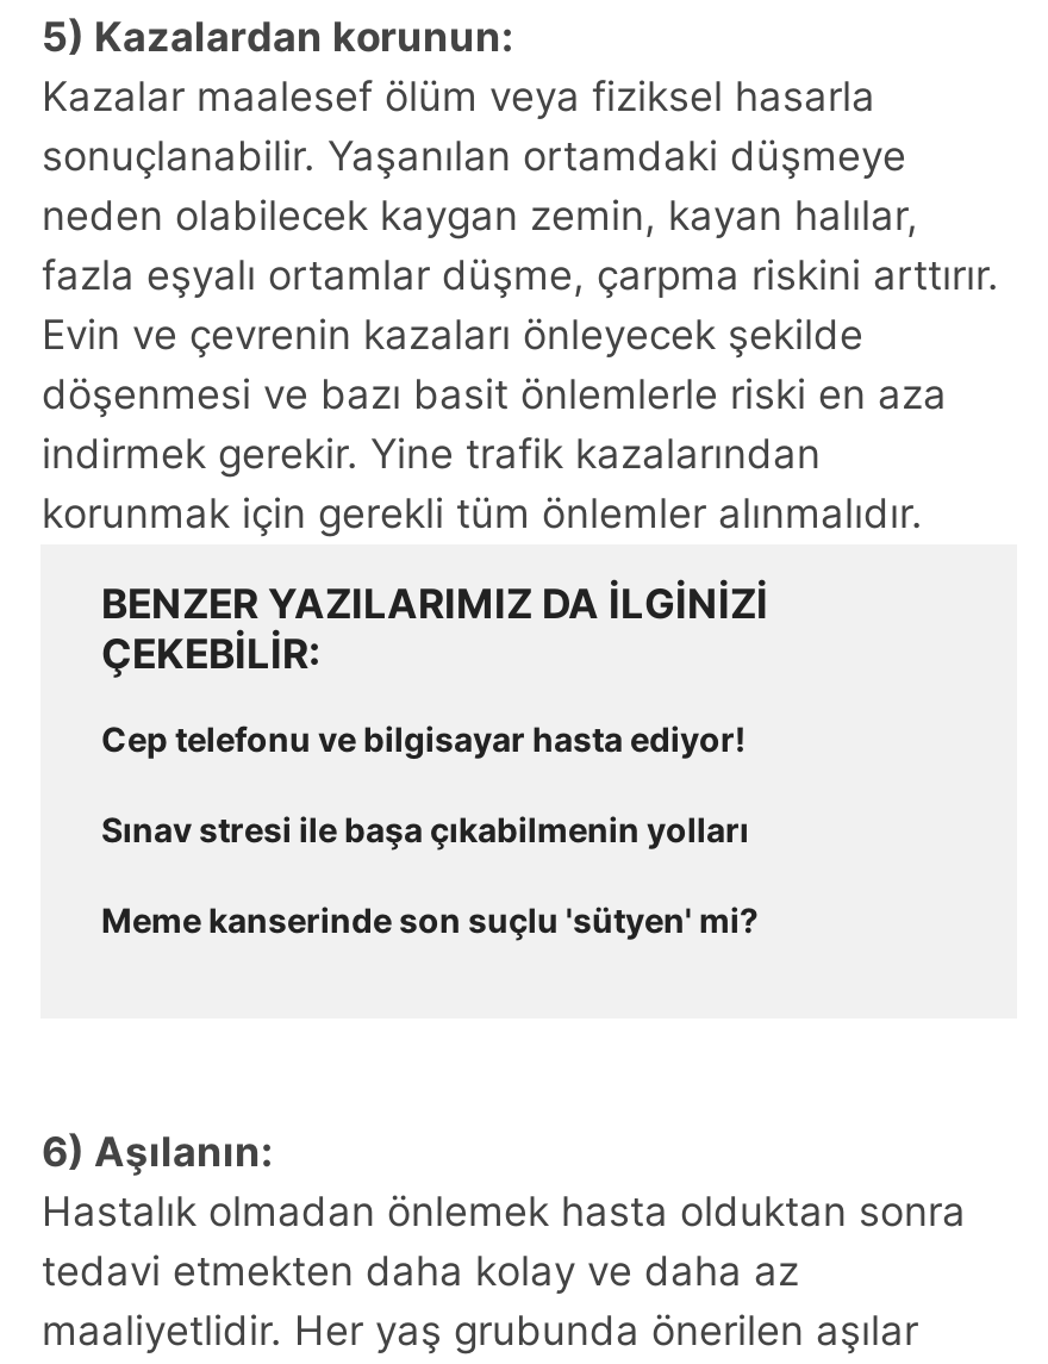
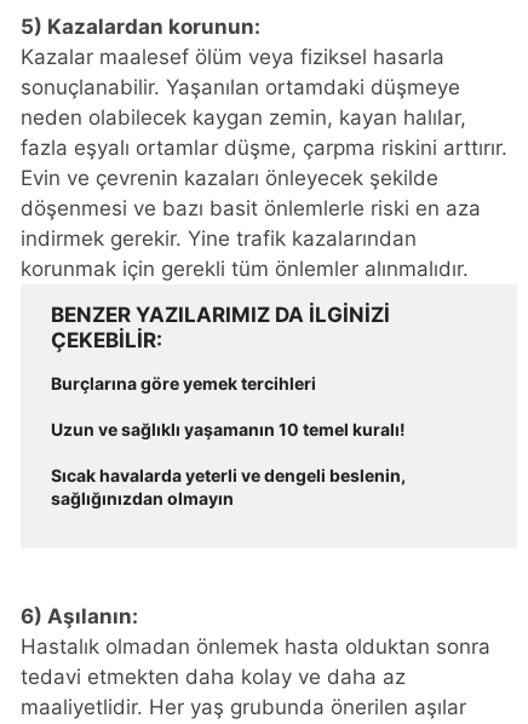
- Cep telefonu ve bilgisayar hasta ediyor!
+ Burçlarına göre yemek tercihleri

- Sınav stresi ile başa çıkabilmenin yolları
+ Uzun ve sağlıklı yaşamanın 10 temel kuralı!

- Meme kanserinde son suçlu 'sütyen' mi?
+ Sıcak havalarda yeterli ve dengeli beslenin,
+ sağlığınızdan olmayın
